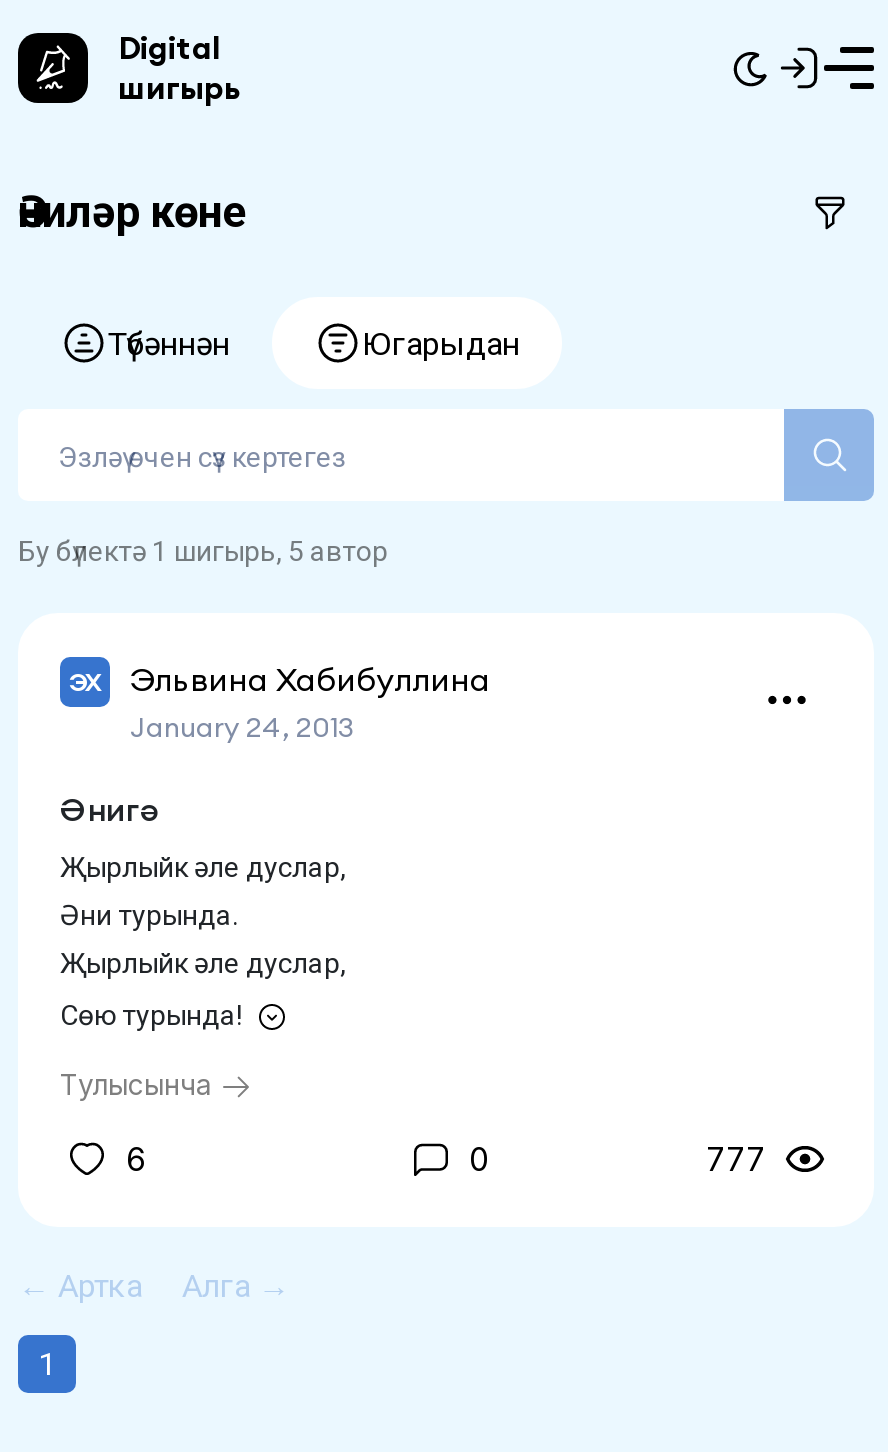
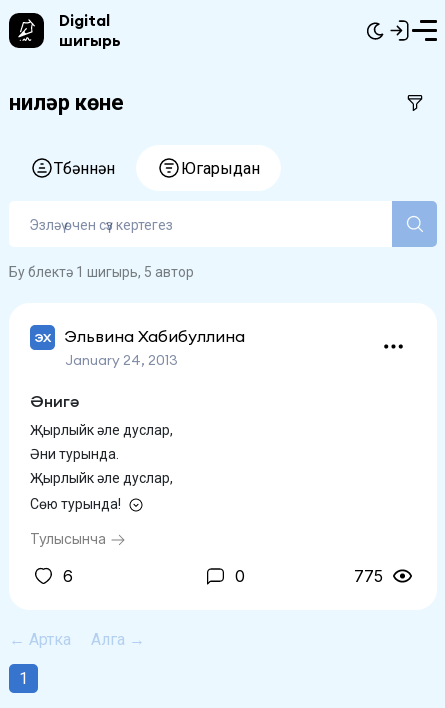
- 777
+ 775
